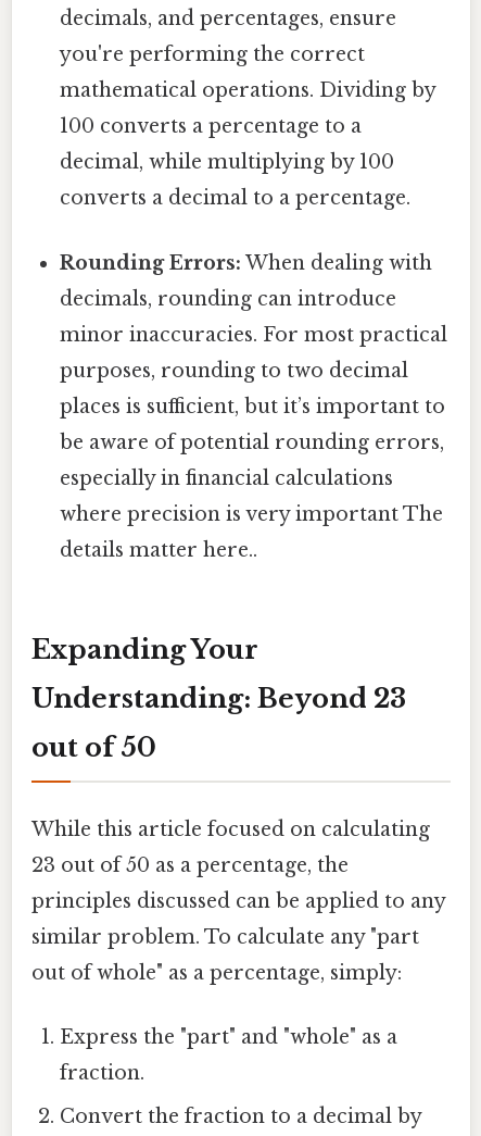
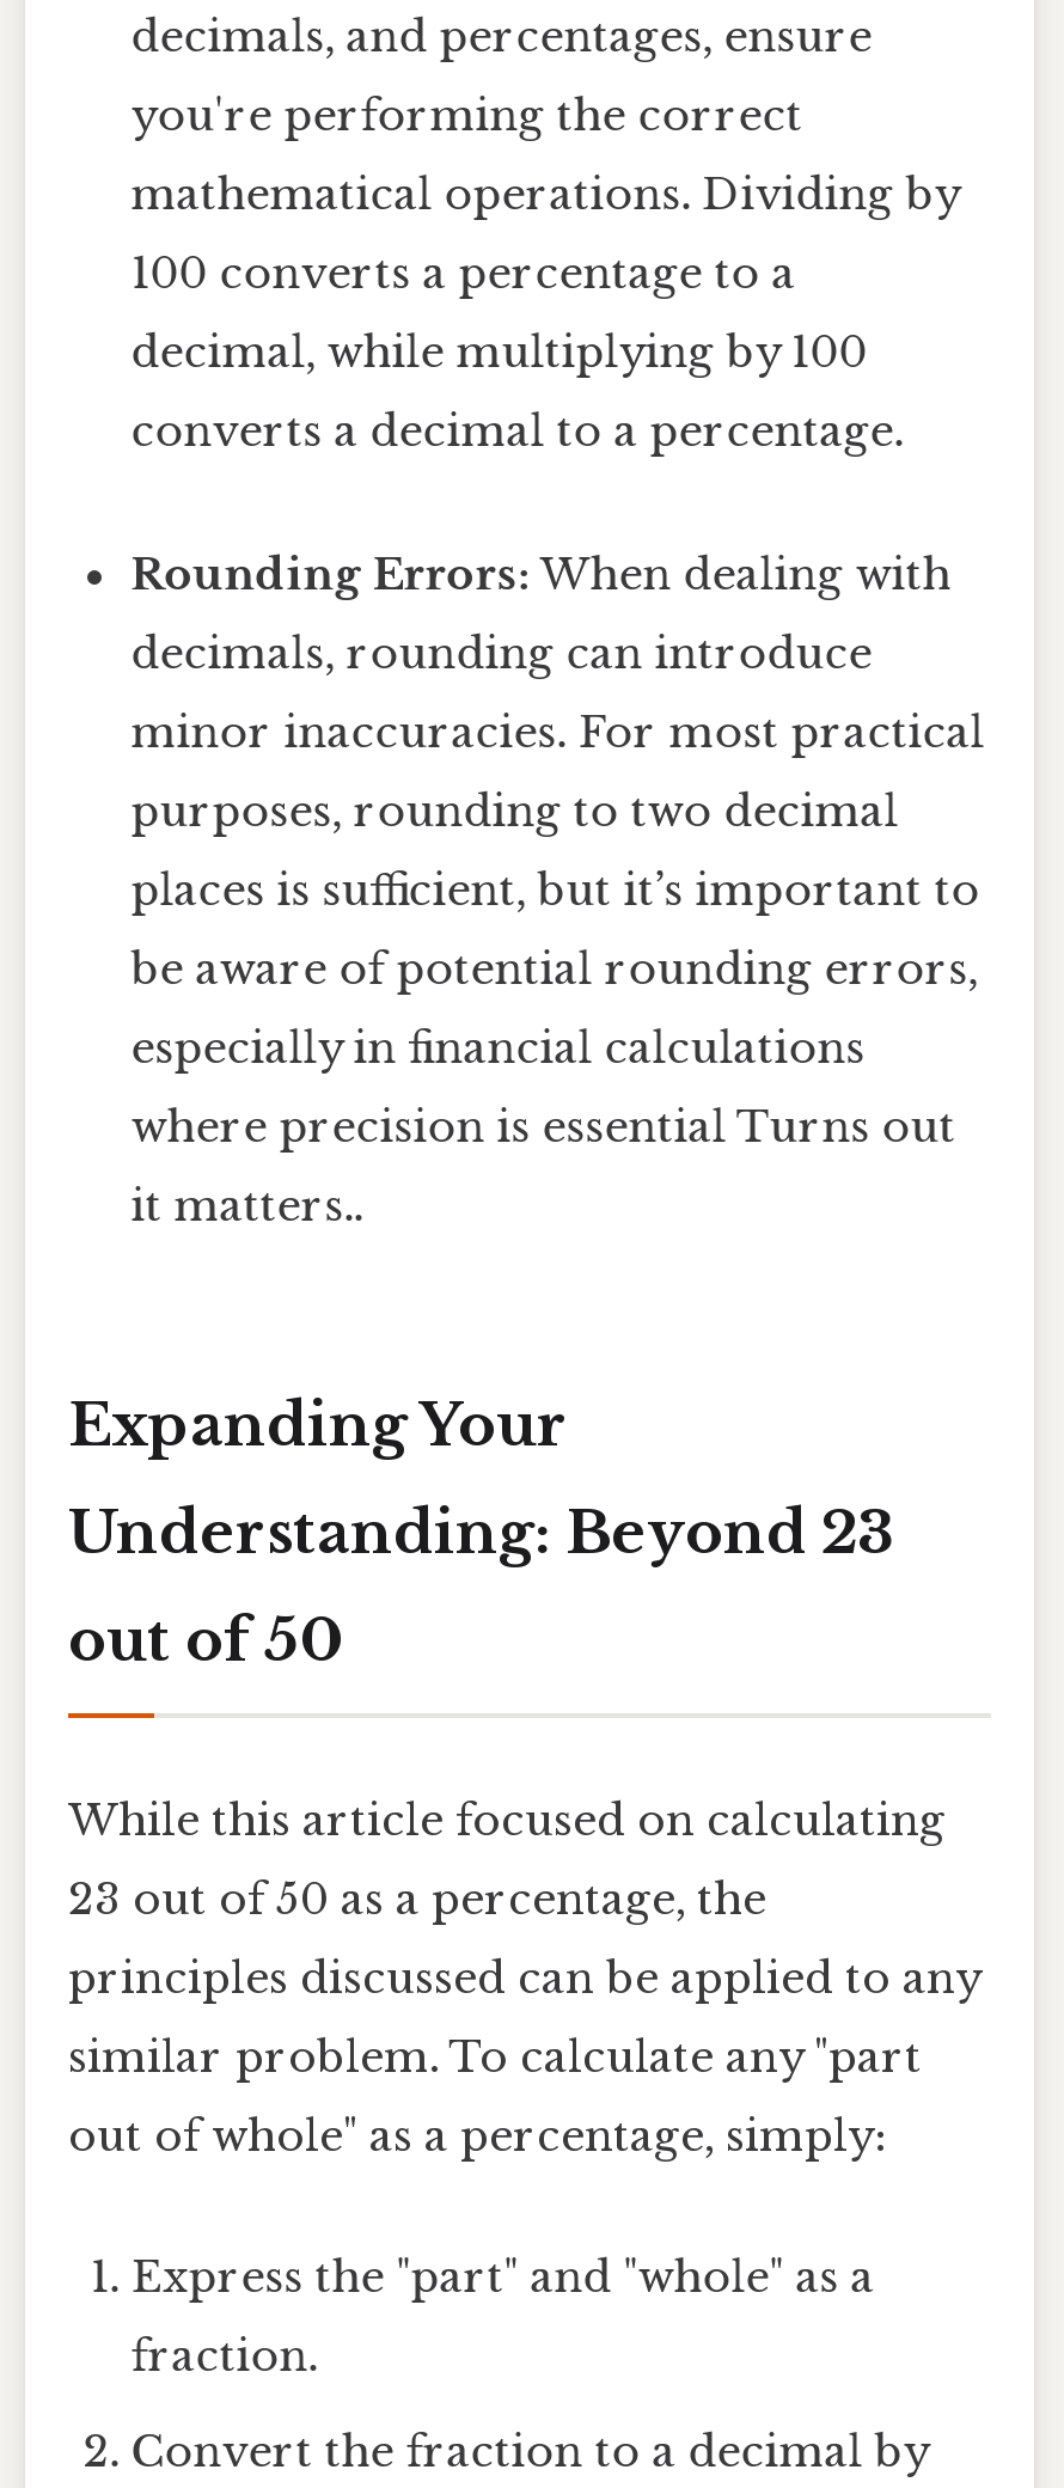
- where precision is very important The
+ where precision is essential Turns out

- details matter here..
+ it matters..
